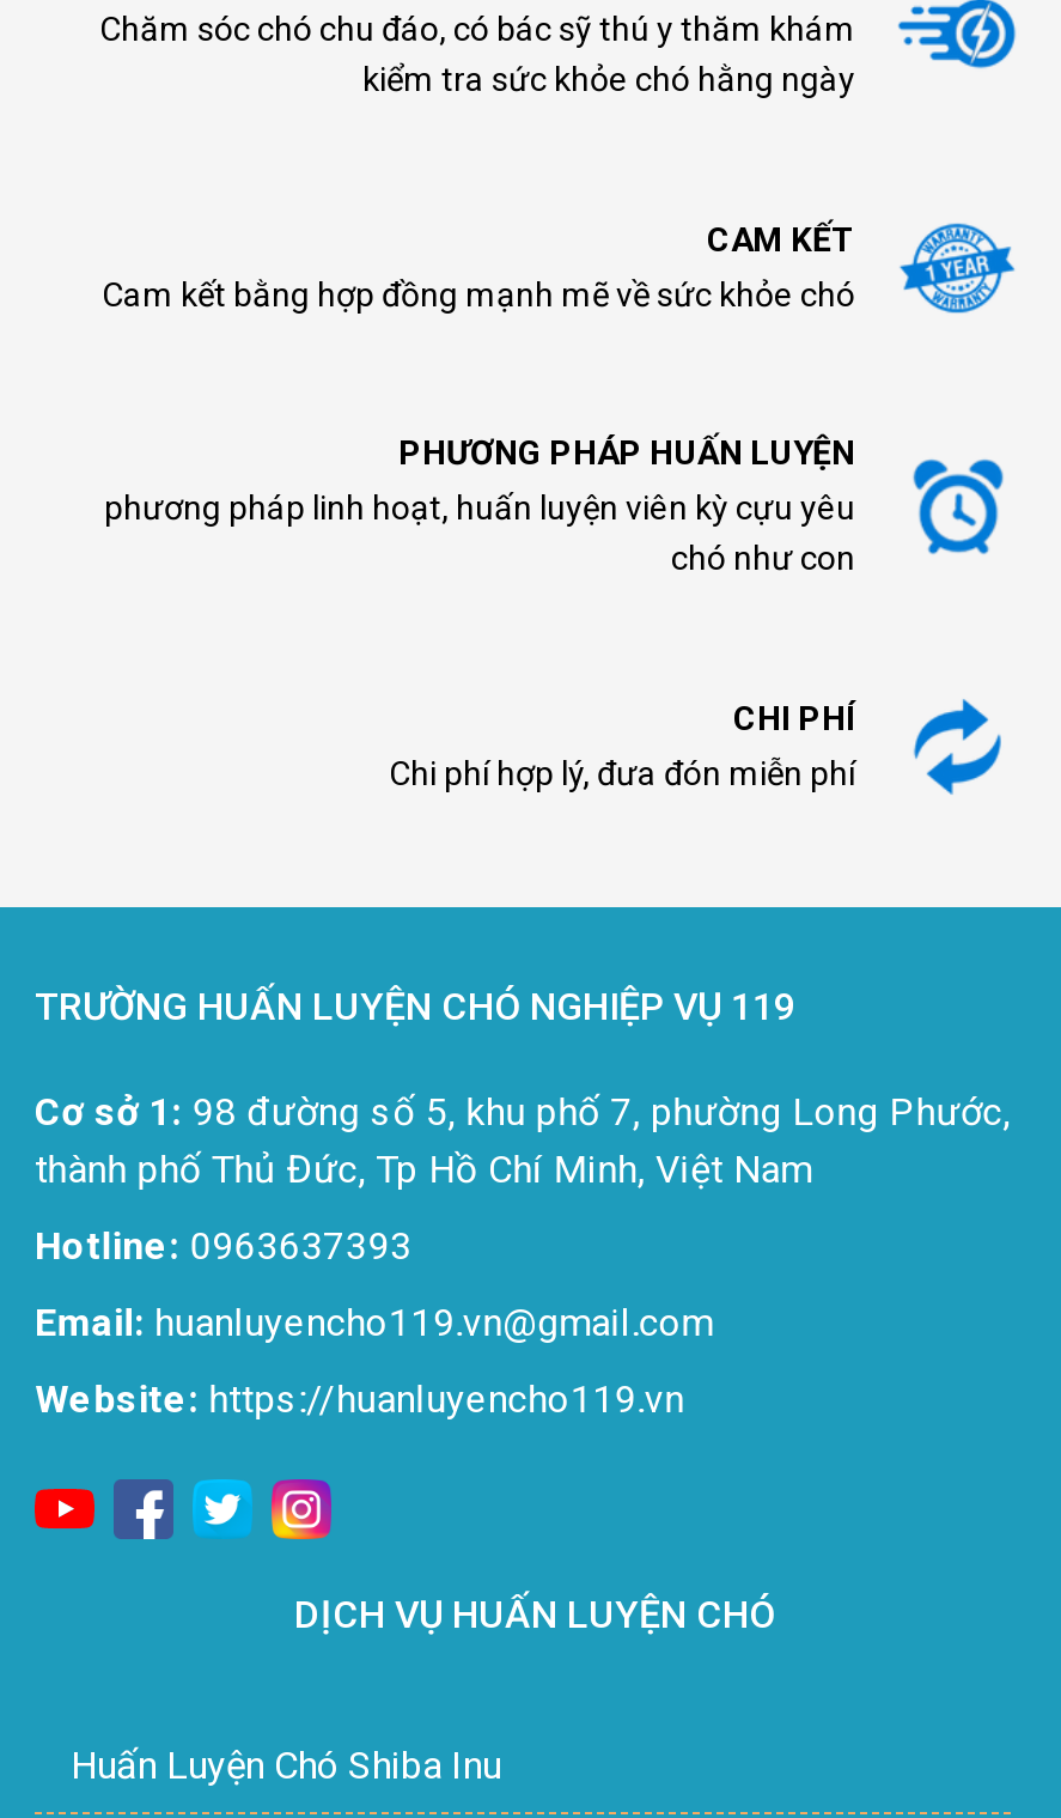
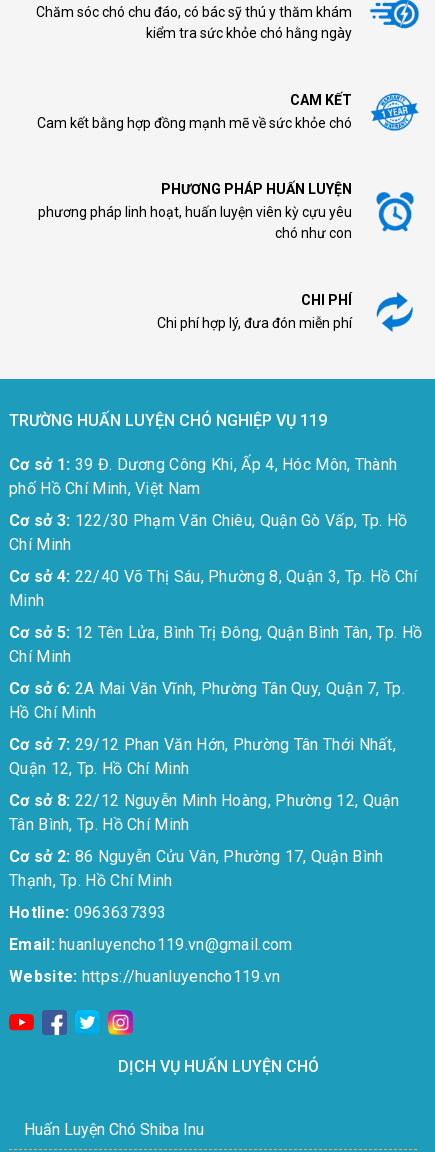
- Cơ sở 1: 98 đường số 5, khu phố 7, phường Long Phước,
- thành phố Thủ Đức, Tp Hồ Chí Minh, Việt Nam
+ Cơ sở 1: 39 Đ. Dương Công Khi, Ấp 4, Hóc Môn, Thành
+ phố Hồ Chí Minh, Việt Nam
+ Cơ sở 3: 122/30 Phạm Văn Chiêu, Quận Gò Vấp, Tp. Hồ
+ Chí Minh
+ Cơ sở 4: 22/40 Võ Thị Sáu, Phường 8, Quận 3, Tp. Hồ Chí
+ Minh
+ Cơ sở 5: 12 Tên Lửa, Bình Trị Đông, Quận Bình Tân, Tp. Hồ
+ Chí Minh
+ Cơ sở 6: 2A Mai Văn Vĩnh, Phường Tân Quy, Quận 7, Tp.
+ Hồ Chí Minh
+ Cơ sở 7: 29/12 Phan Văn Hớn, Phường Tân Thới Nhất,
+ Quận 12, Tp. Hồ Chí Minh
+ Cơ sở 8: 22/12 Nguyễn Minh Hoàng, Phường 12, Quận
+ Tân Bình, Tp. Hồ Chí Minh
+ Cơ sở 2: 86 Nguyễn Cửu Vân, Phường 17, Quận Bình
+ Thạnh, Tp. Hồ Chí Minh
